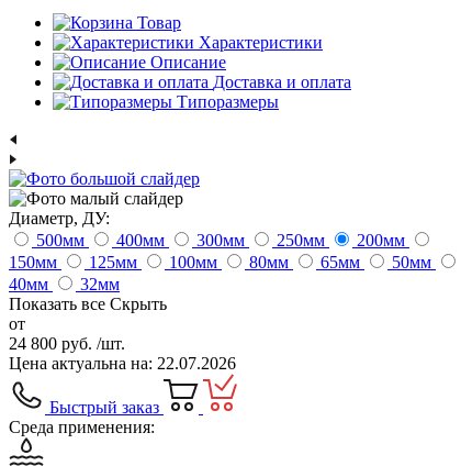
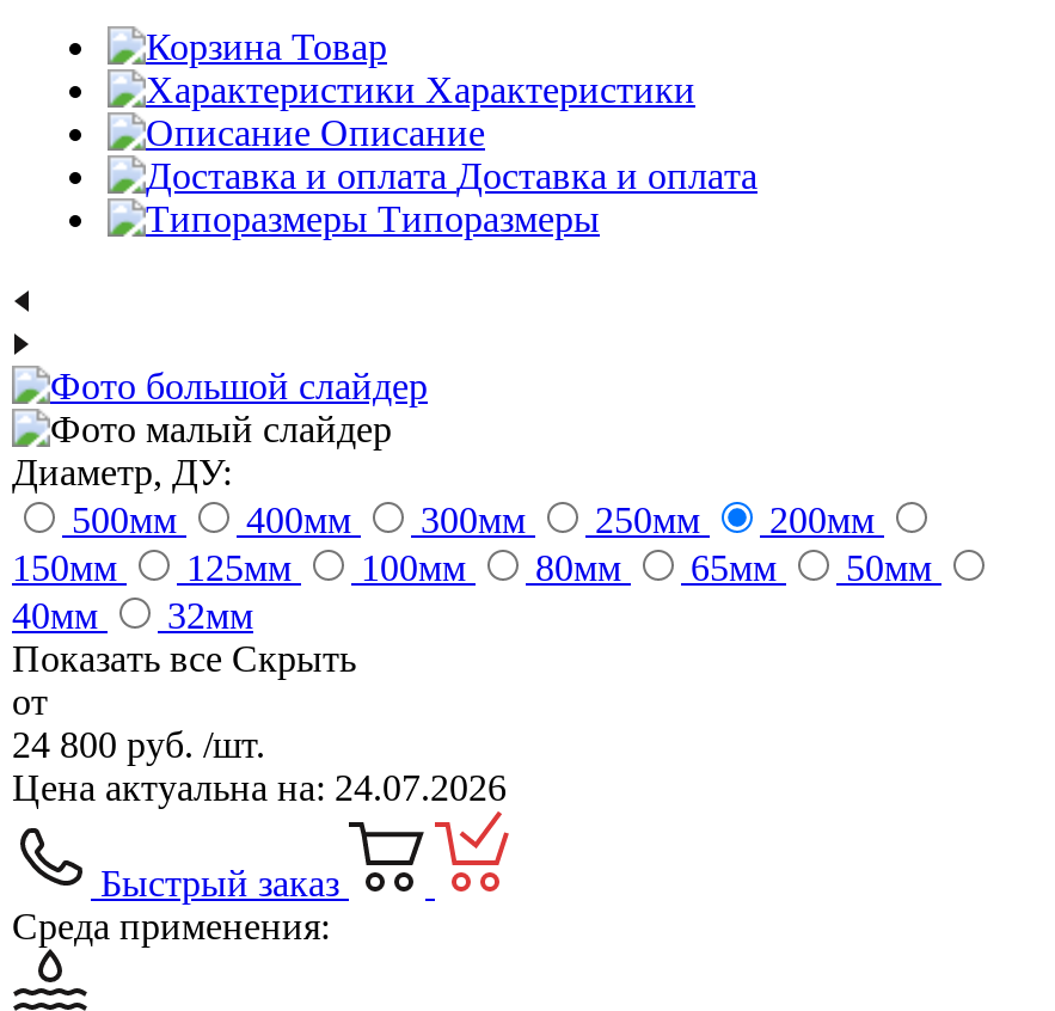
- Цена актуальна на: 22.07.2026
+ Цена актуальна на: 24.07.2026
